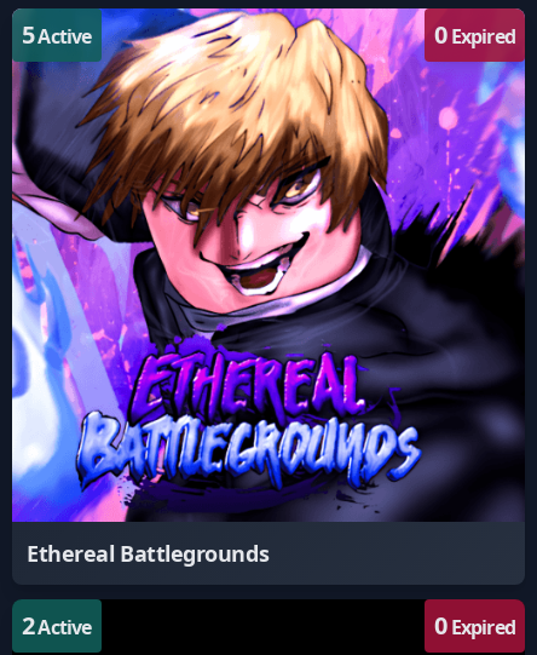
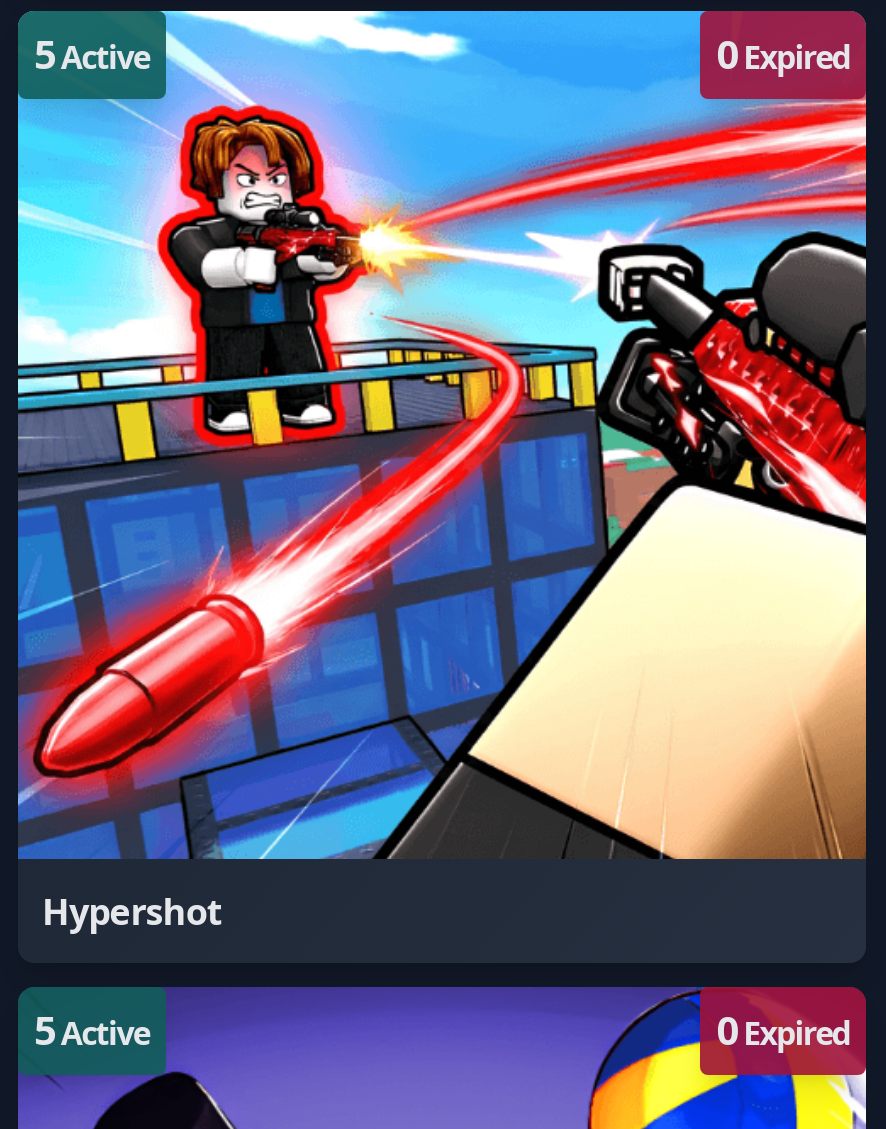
- [image]
- Ethereal Battlegrounds
+ [image]
+ Hypershot

- 2Active
+ 5Active
